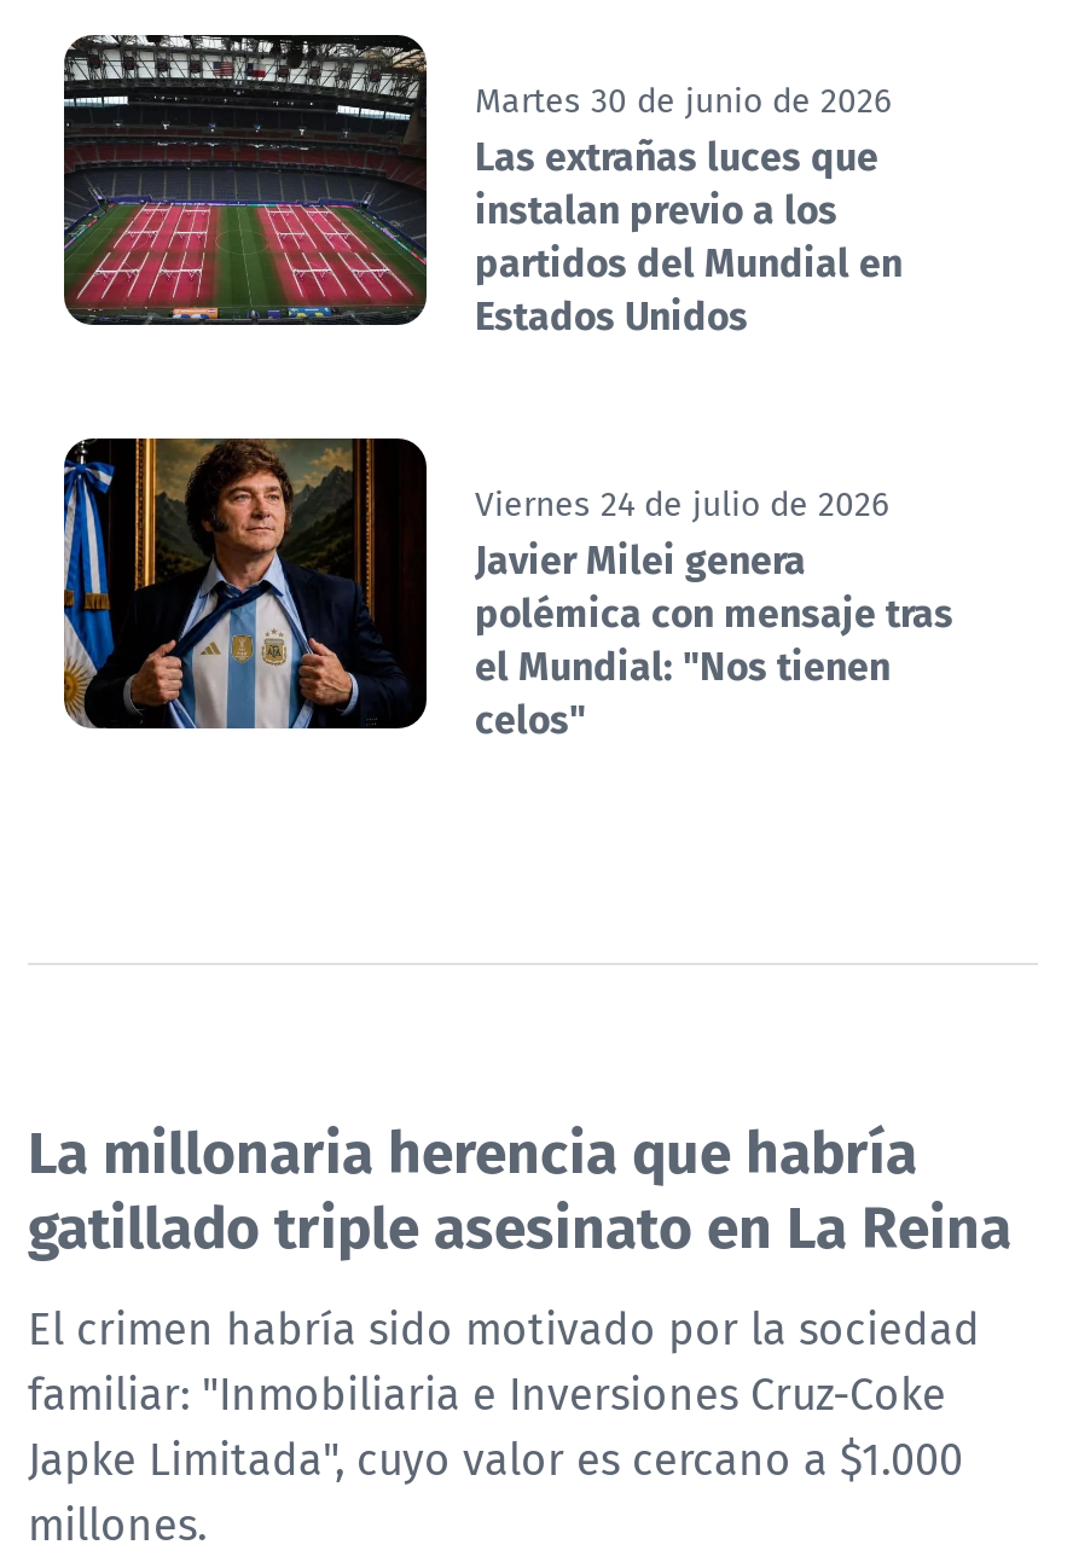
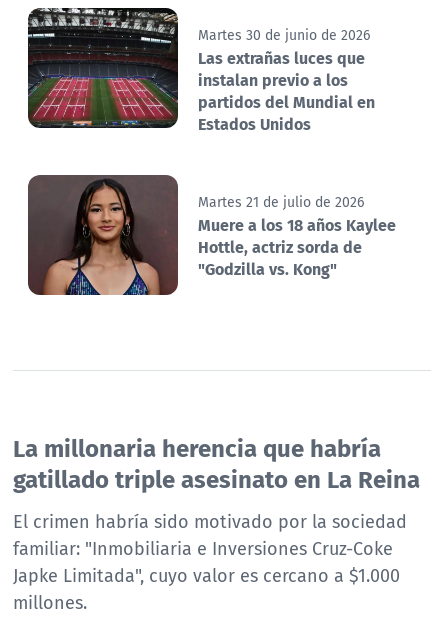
- [image]
- Viernes 24 de julio de 2026
- Javier Milei genera
- polémica con mensaje tras
- el Mundial: "Nos tienen
- celos"
+ [image]
+ Martes 21 de julio de 2026
+ Muere a los 18 años Kaylee
+ Hottle, actriz sorda de
+ "Godzilla vs. Kong"
